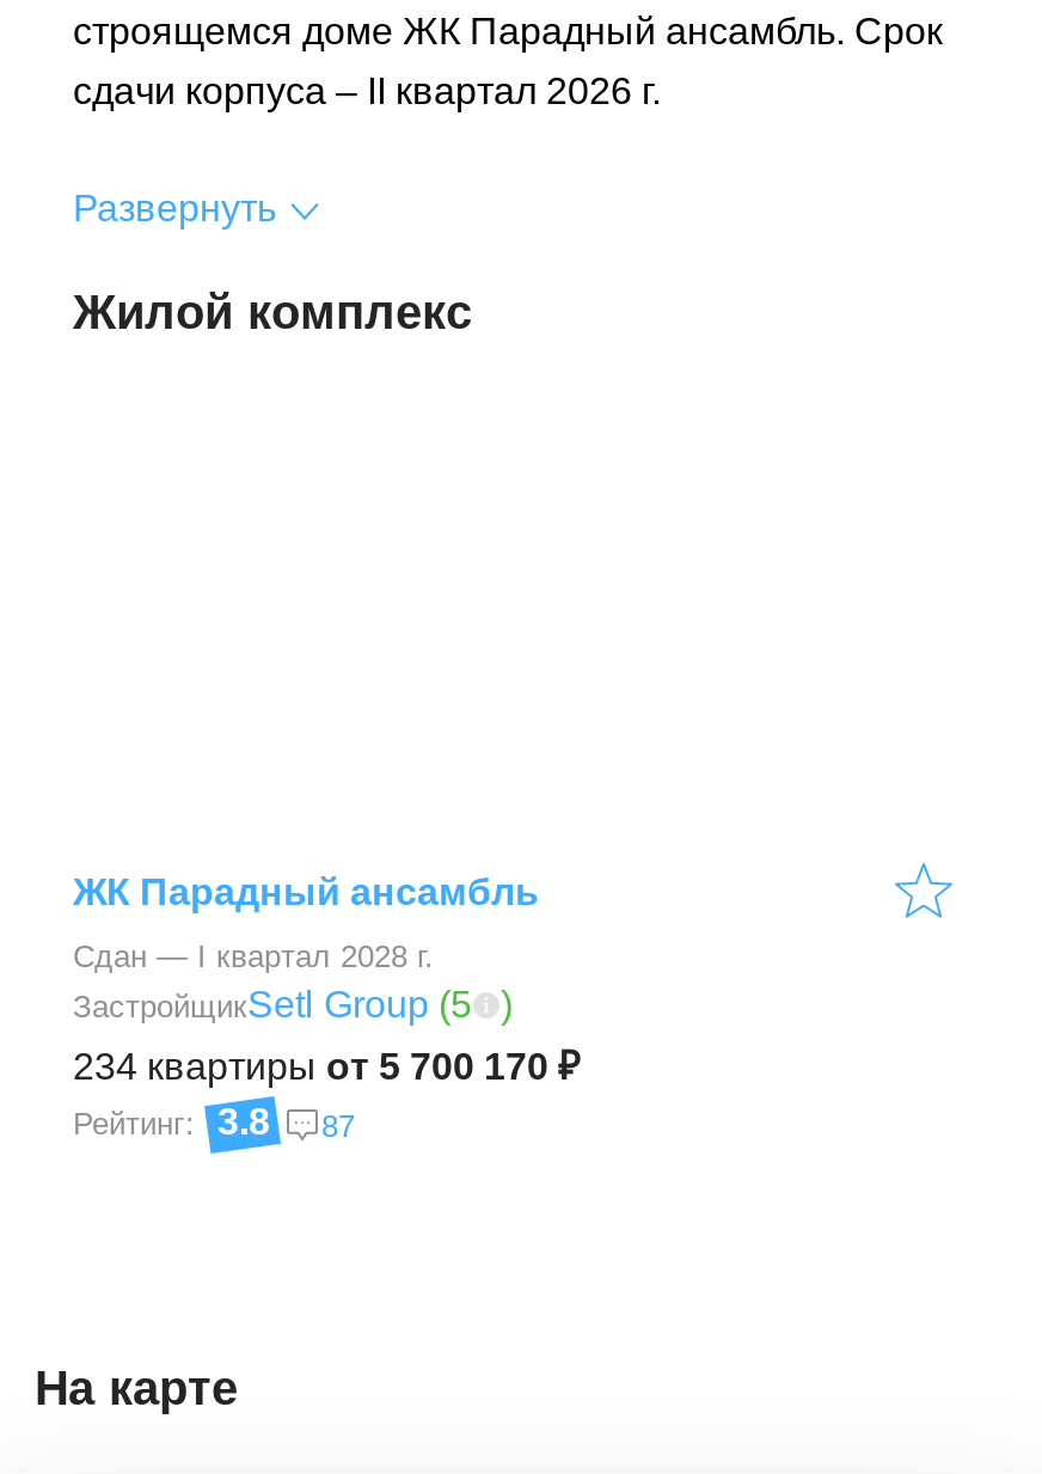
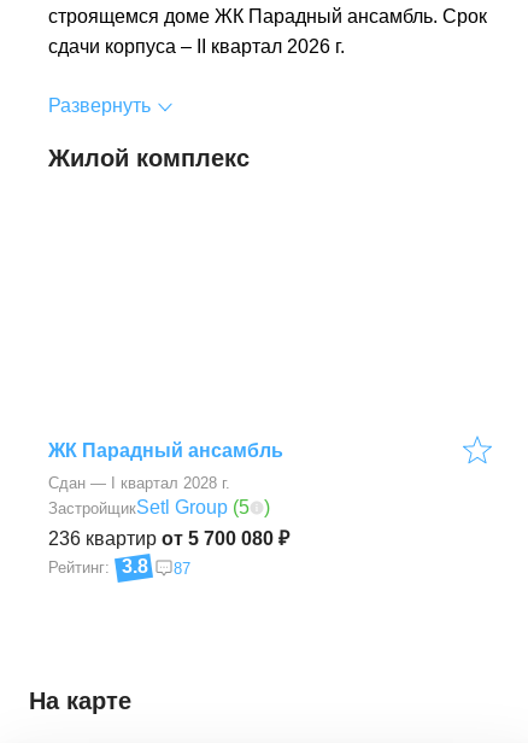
- 234 квартиры от 5 700 170 ₽
+ 236 квартир от 5 700 080 ₽
